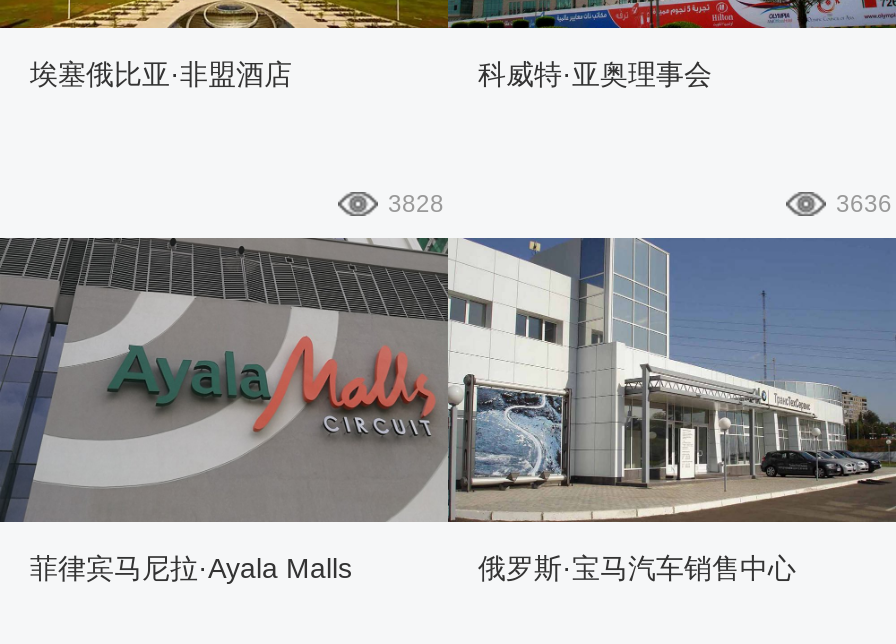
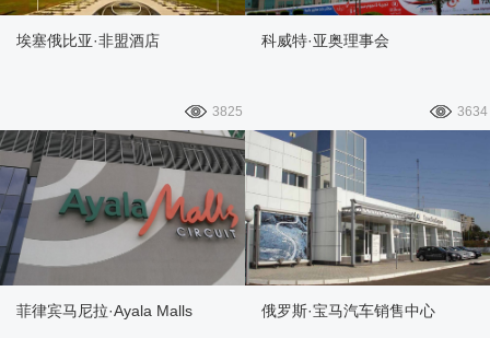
- 3828
+ 3825

- 3636
+ 3634
